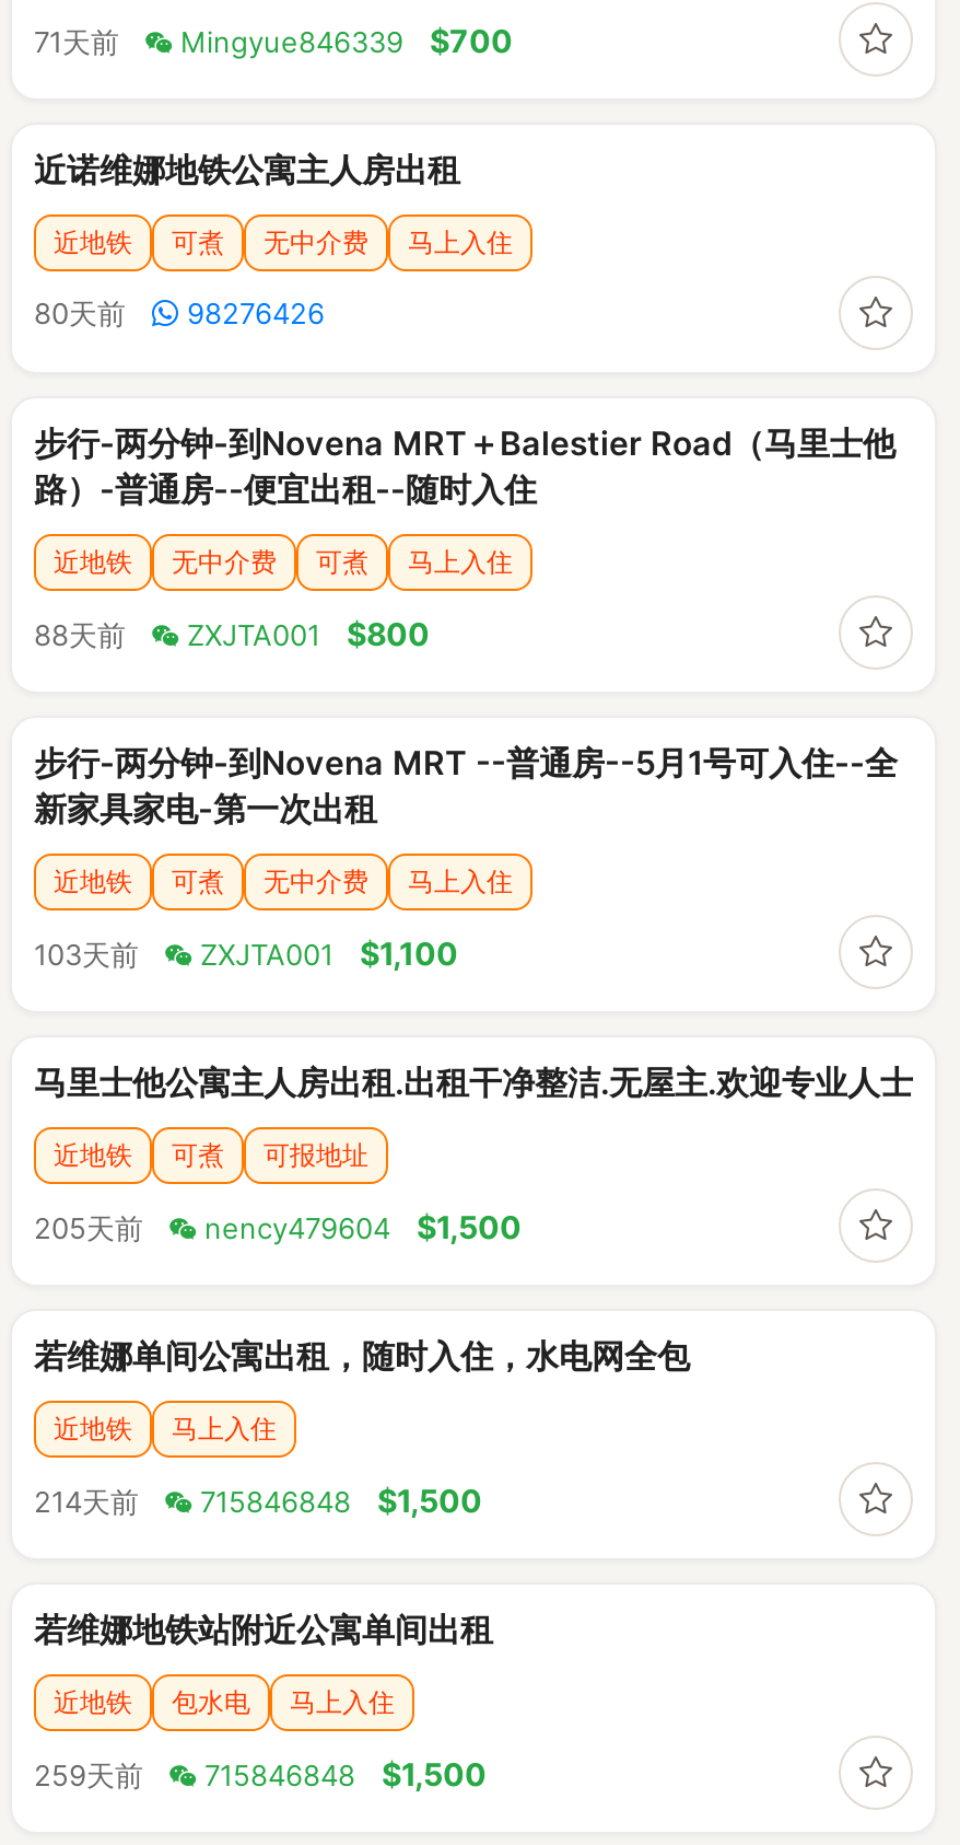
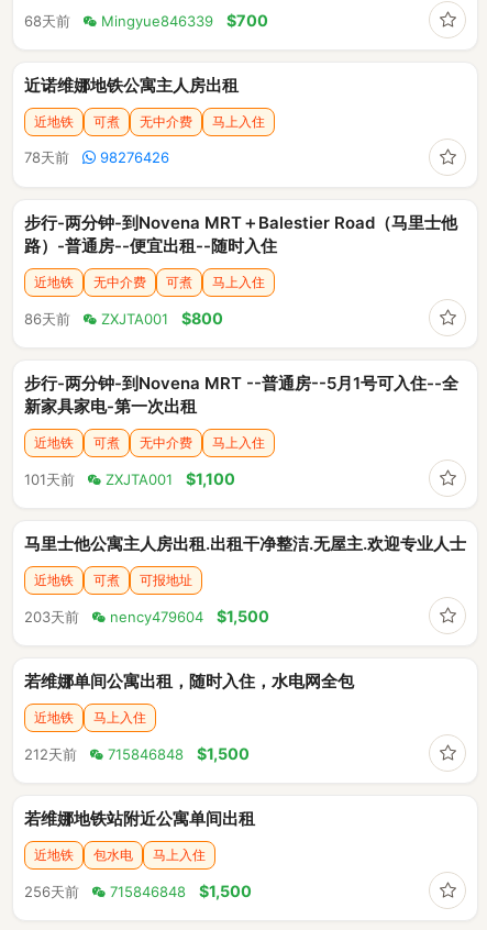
- 71天前 Mingyue846339 $700
+ 68天前 Mingyue846339 $700

- 80天前 98276426
+ 78天前 98276426

- 88天前 ZXJTA001 $800
+ 86天前 ZXJTA001 $800

- 103天前 ZXJTA001 $1,100
+ 101天前 ZXJTA001 $1,100

- 205天前 nency479604 $1,500
+ 203天前 nency479604 $1,500

- 214天前 715846848 $1,500
+ 212天前 715846848 $1,500

- 259天前 715846848 $1,500
+ 256天前 715846848 $1,500
